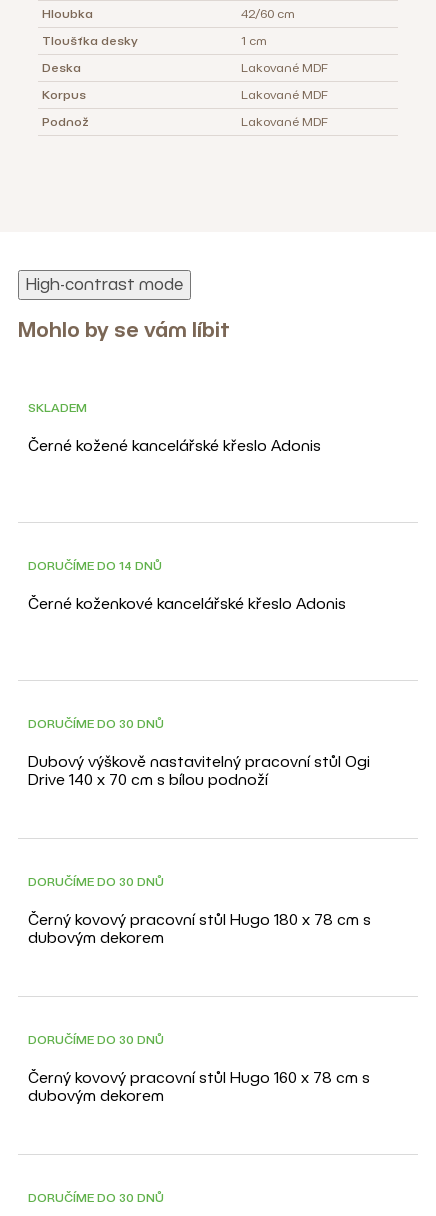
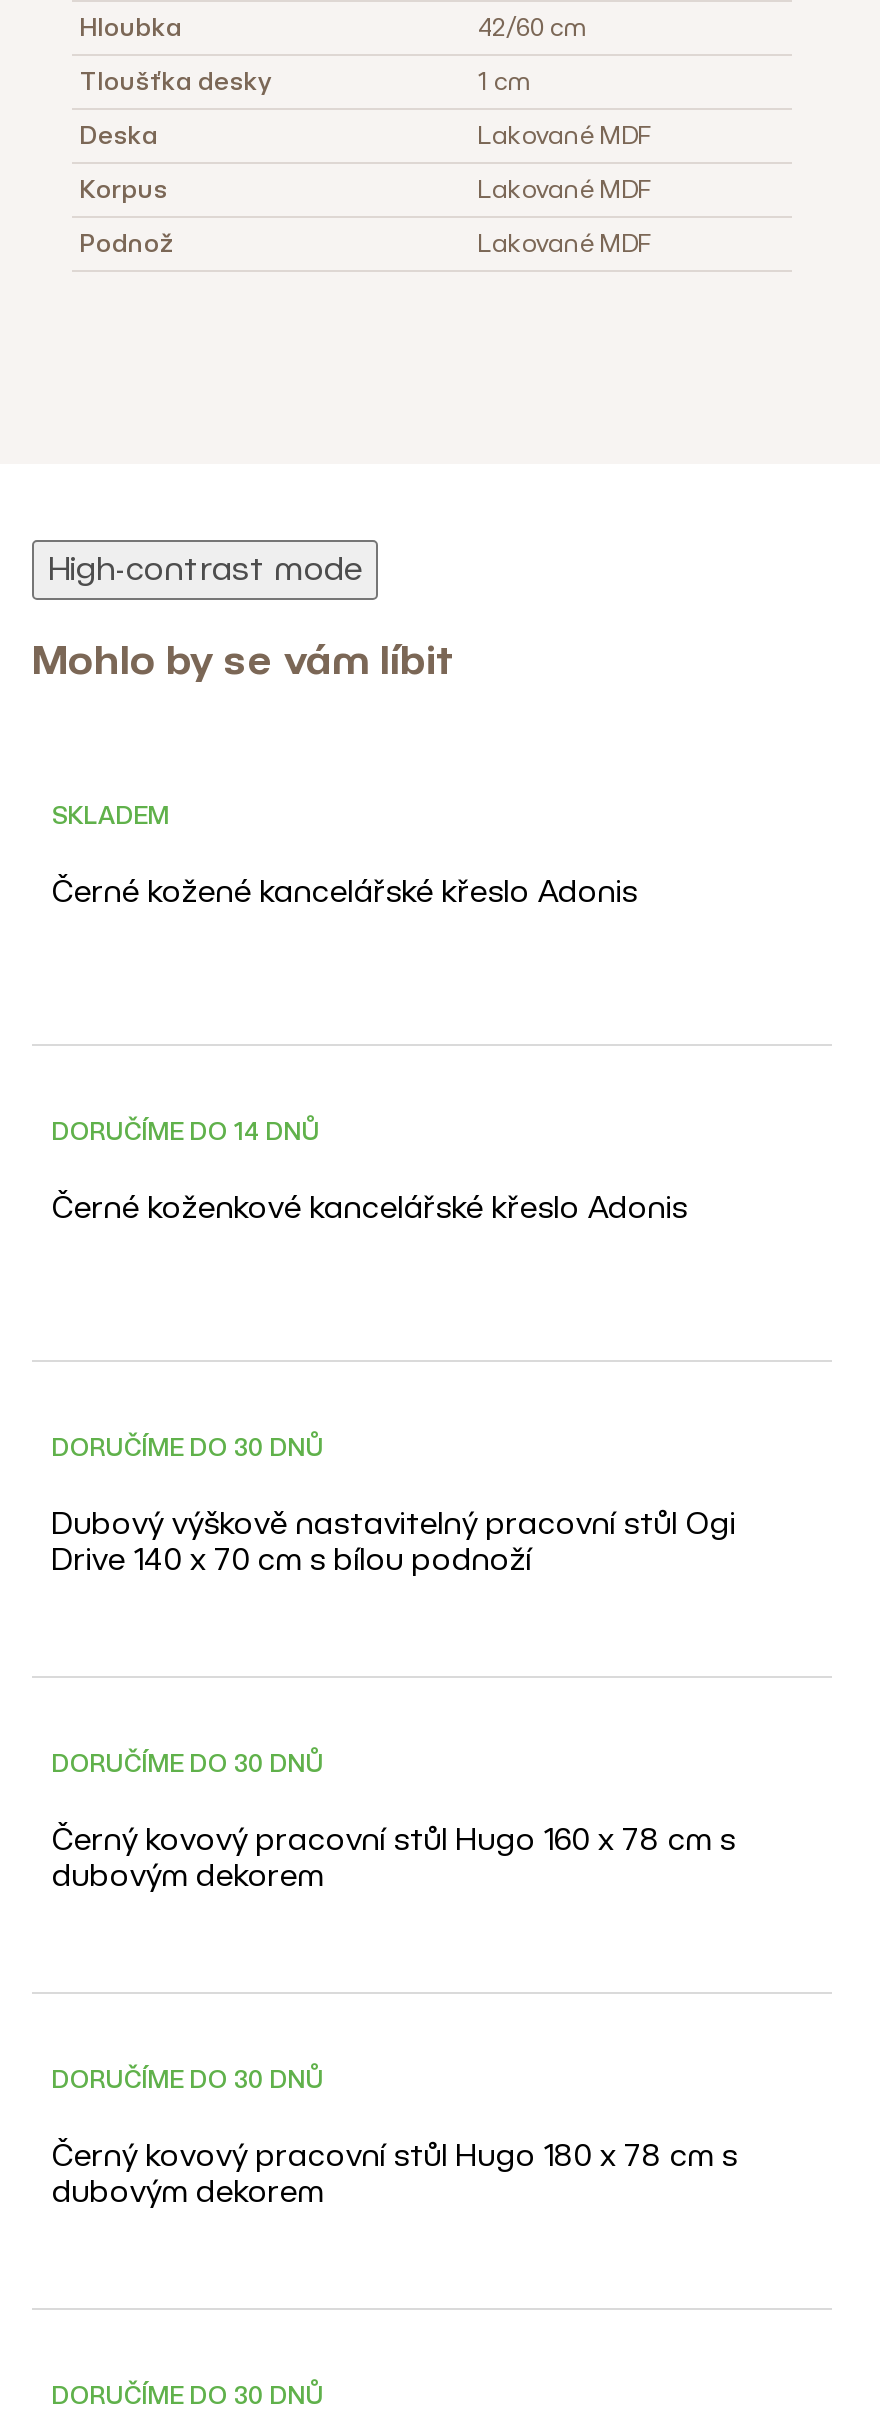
moved down: Černý kovový pracovní stůl Hugo 180 x 78 cm s

moved up: Černý kovový pracovní stůl Hugo 160 x 78 cm s
